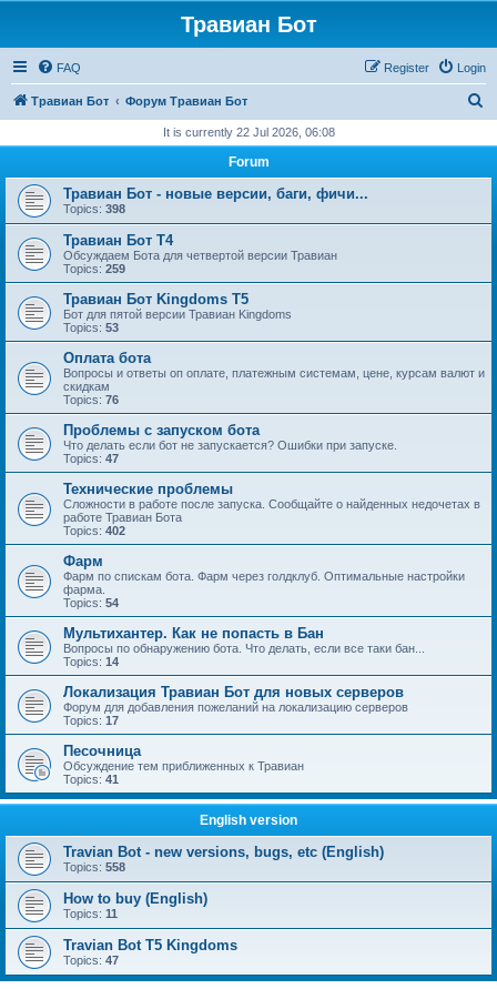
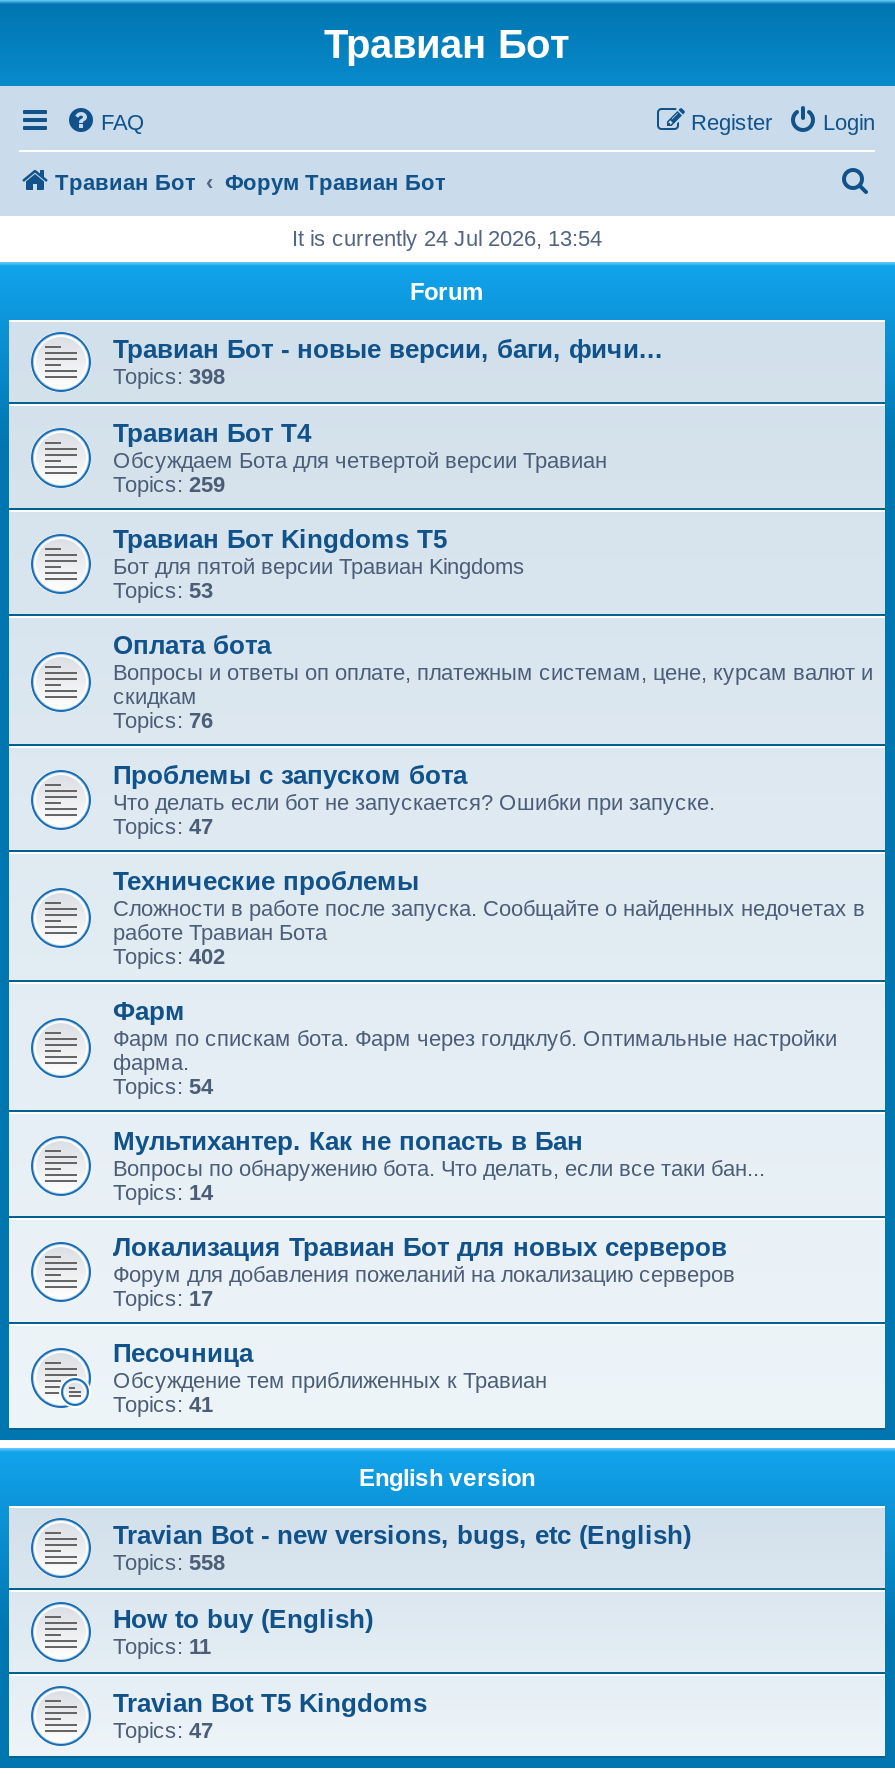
- It is currently 22 Jul 2026, 06:08
+ It is currently 24 Jul 2026, 13:54
